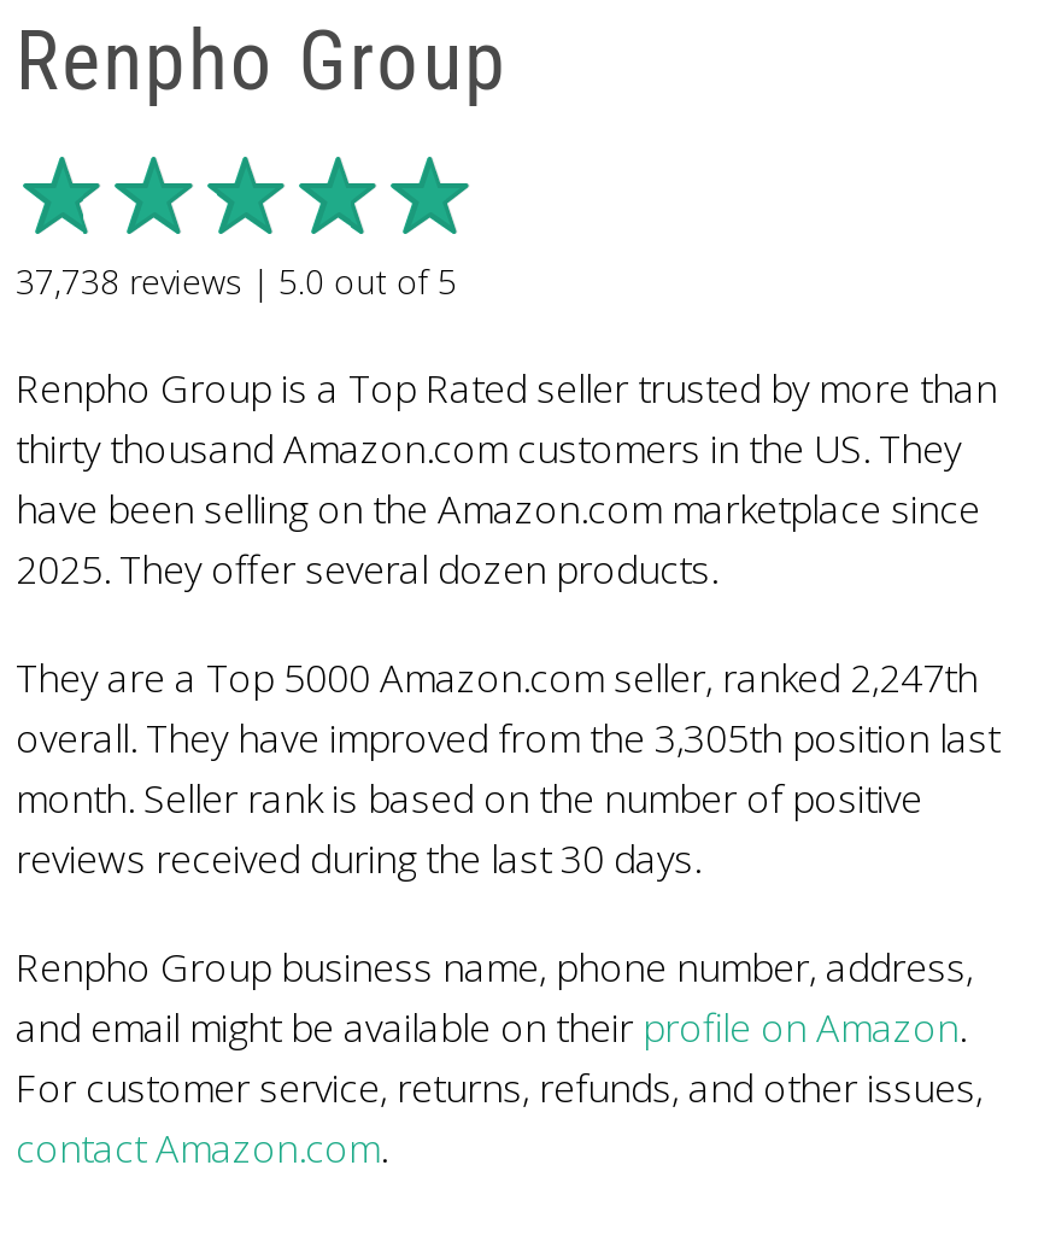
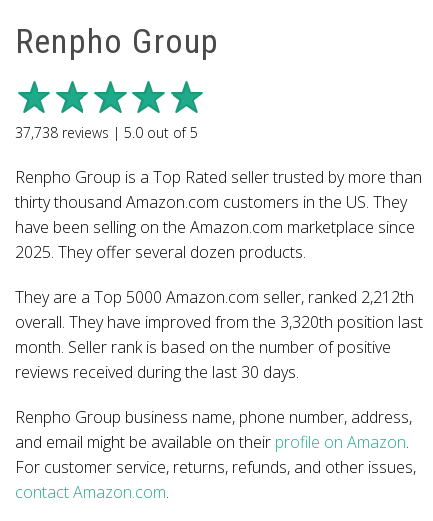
- They are a Top 5000 Amazon.com seller, ranked 2,247th
+ They are a Top 5000 Amazon.com seller, ranked 2,212th

- overall. They have improved from the 3,305th position last
+ overall. They have improved from the 3,320th position last
